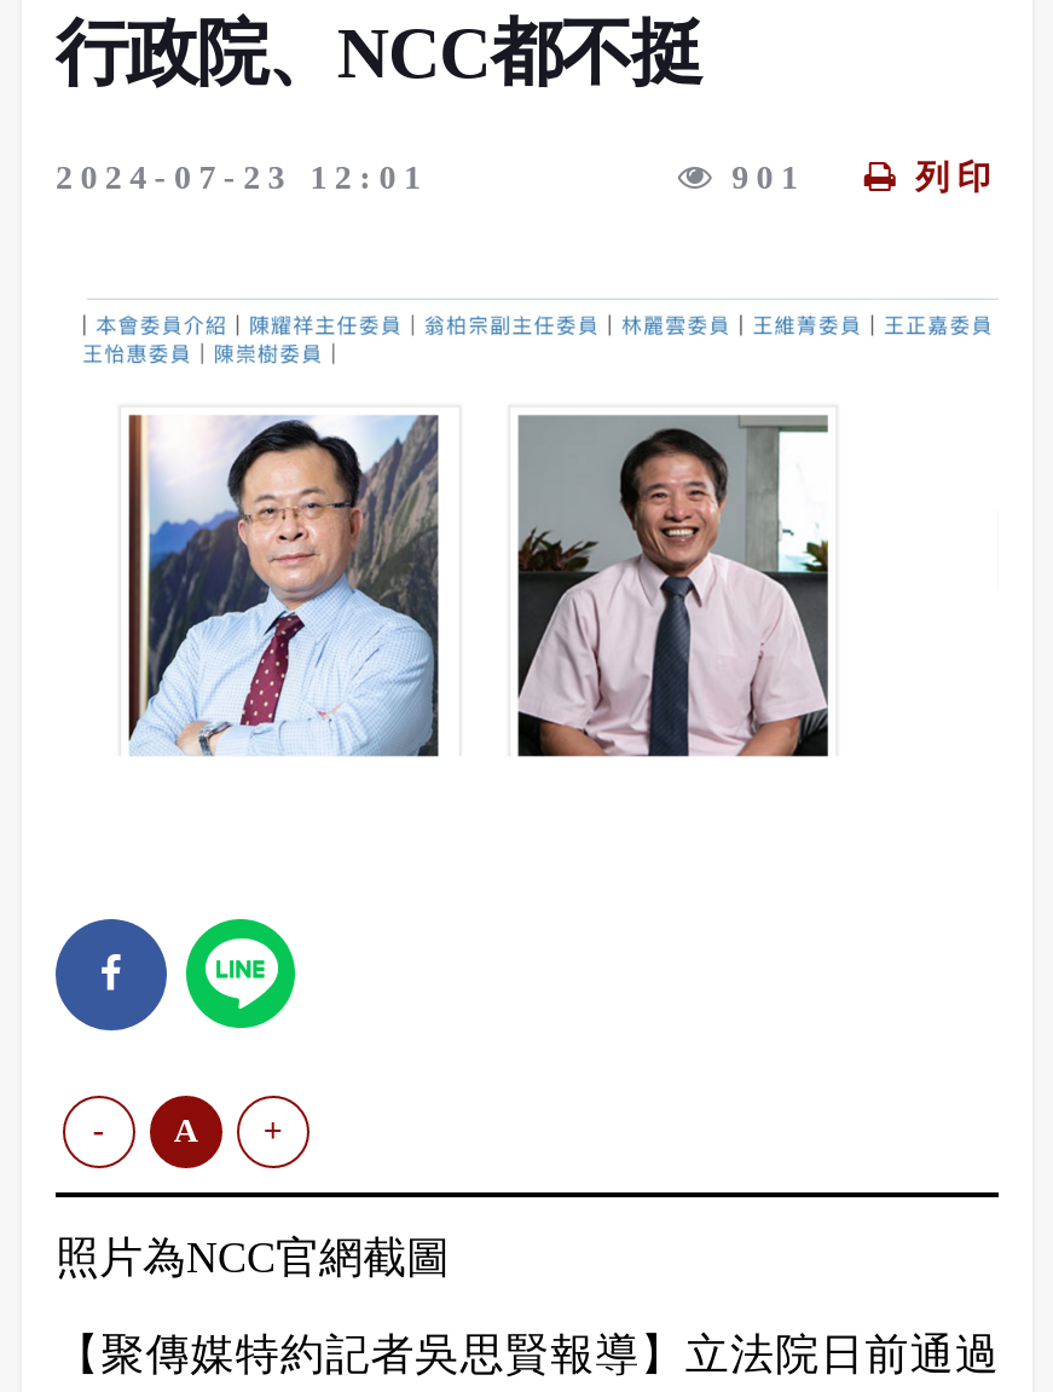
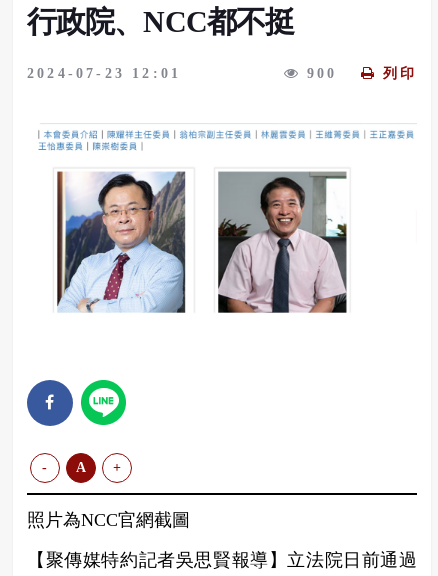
- 901
+ 900
